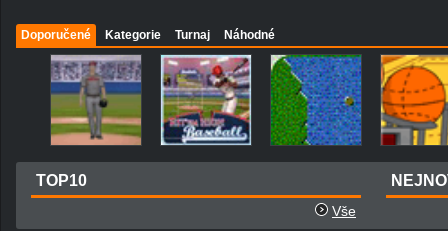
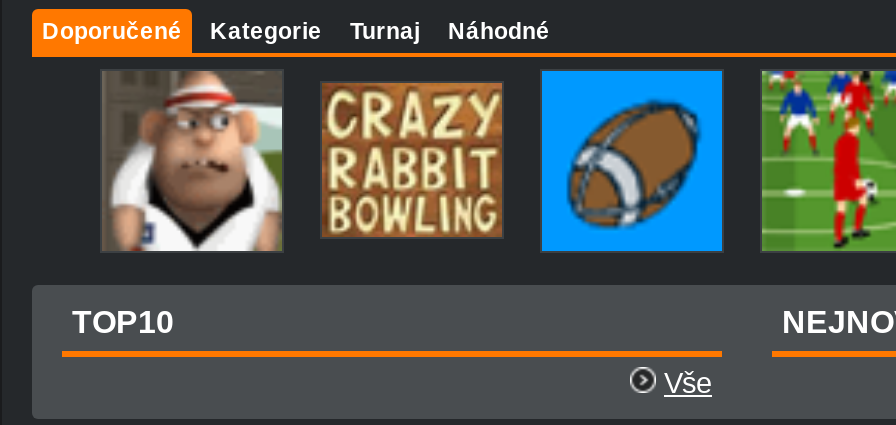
- [image]
+ [image]

- [image]
+ [image]

- [image]
+ [image]

- [image]
+ [image]
